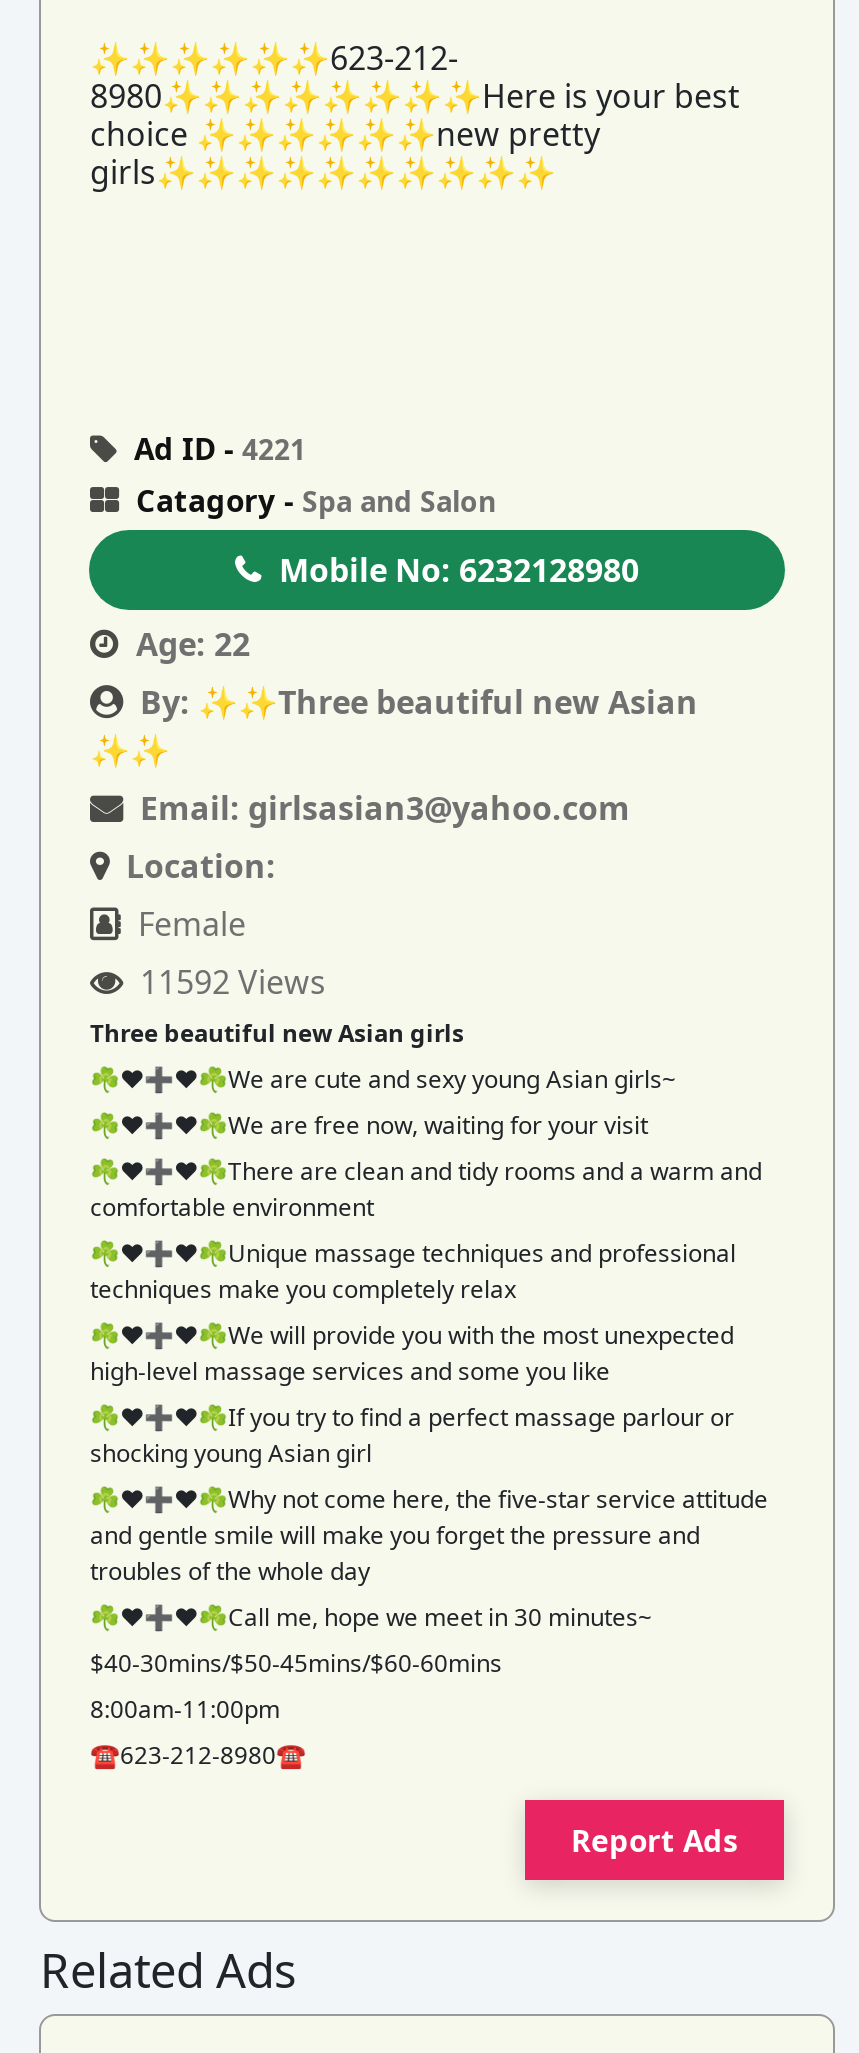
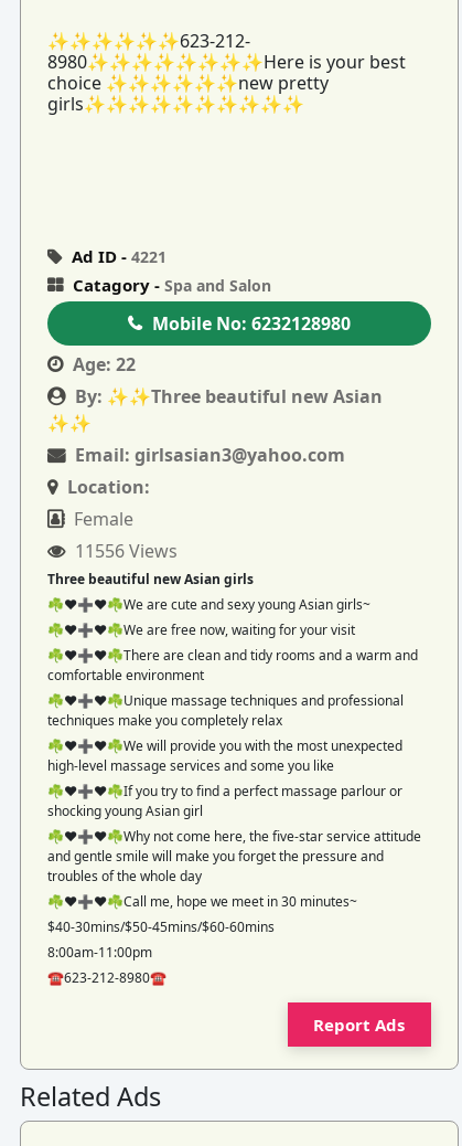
- 11592 Views
+ 11556 Views
